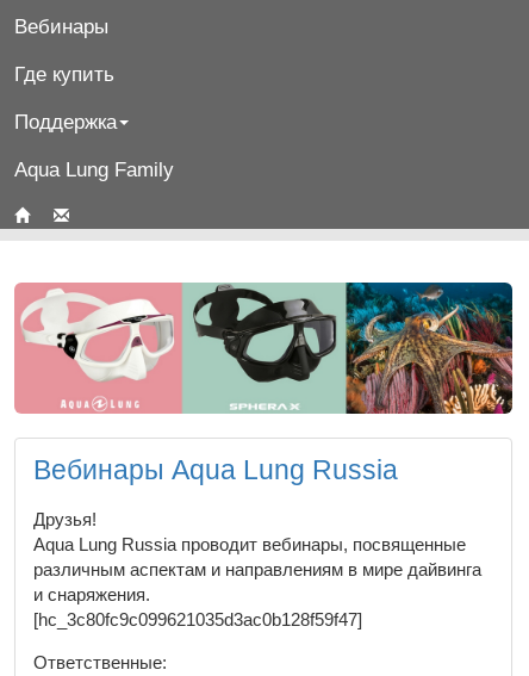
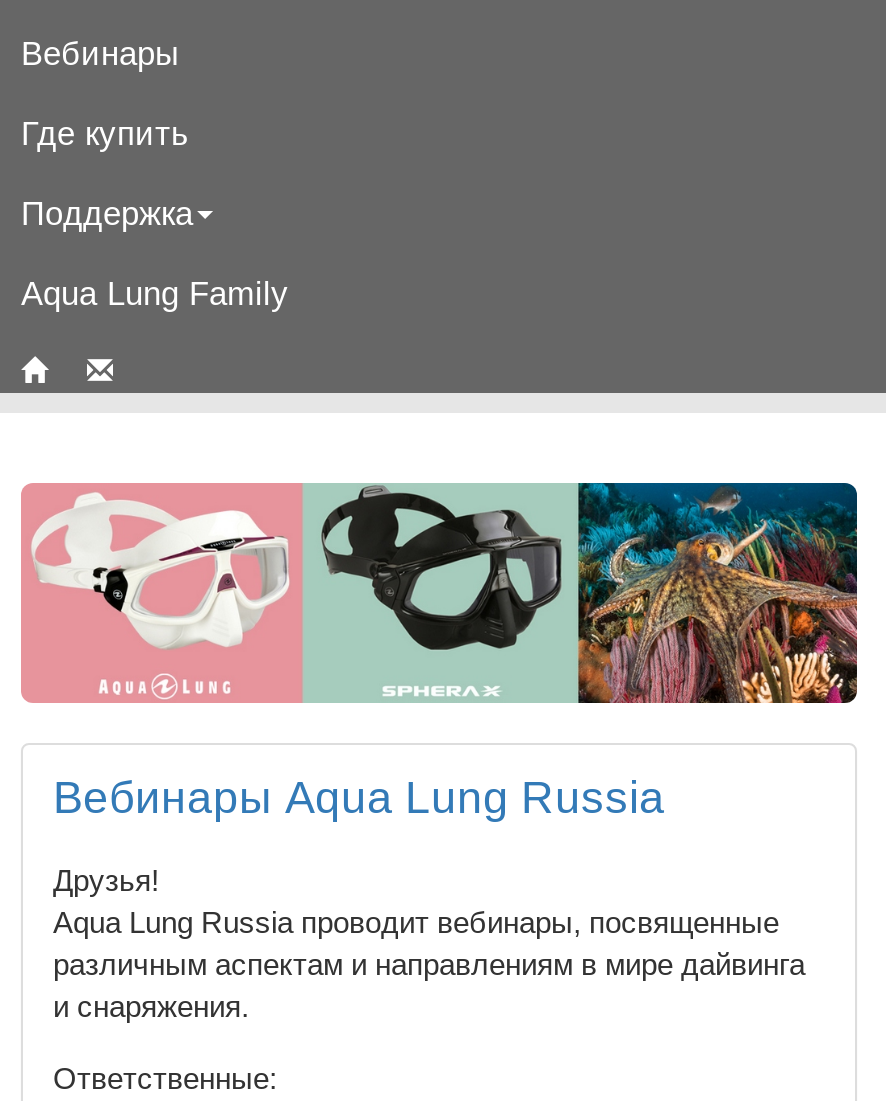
- [hc_3c80fc9c099621035d3ac0b128f59f47]
